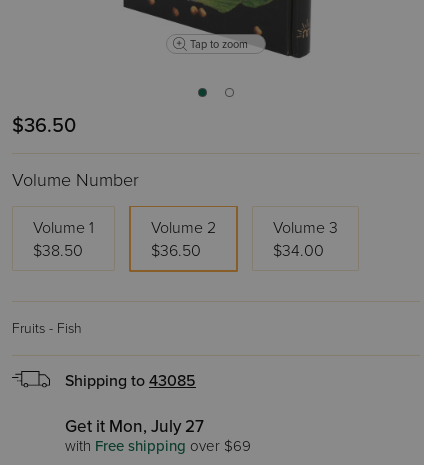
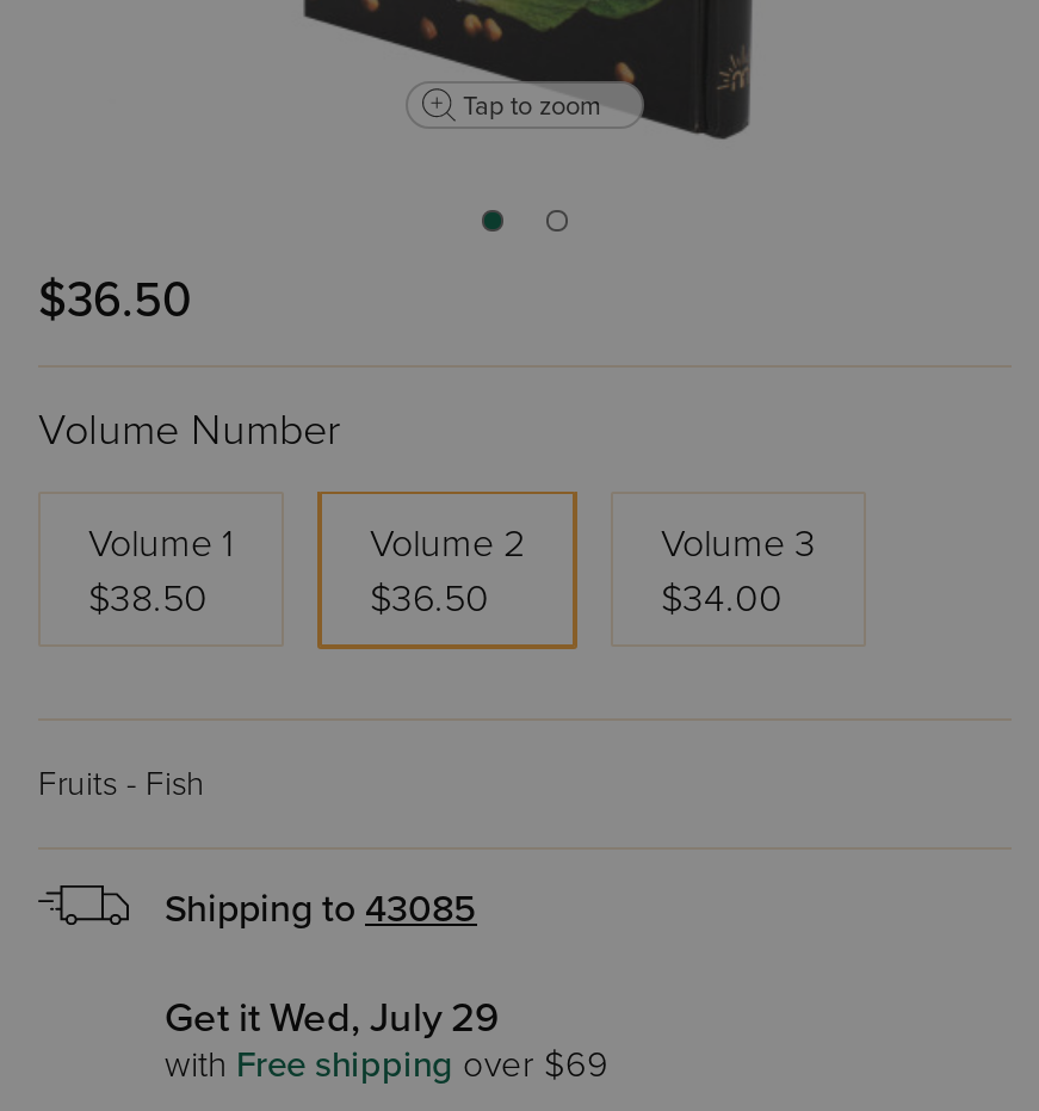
- Get it Mon, July 27
+ Get it Wed, July 29
